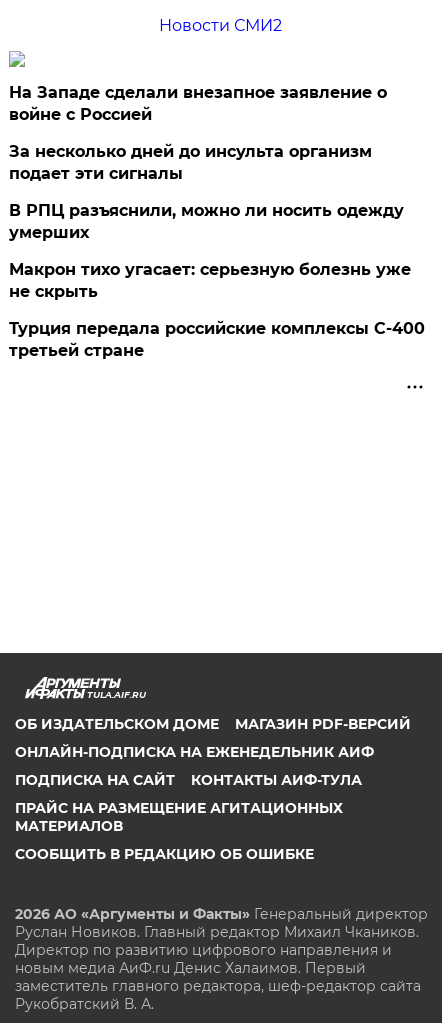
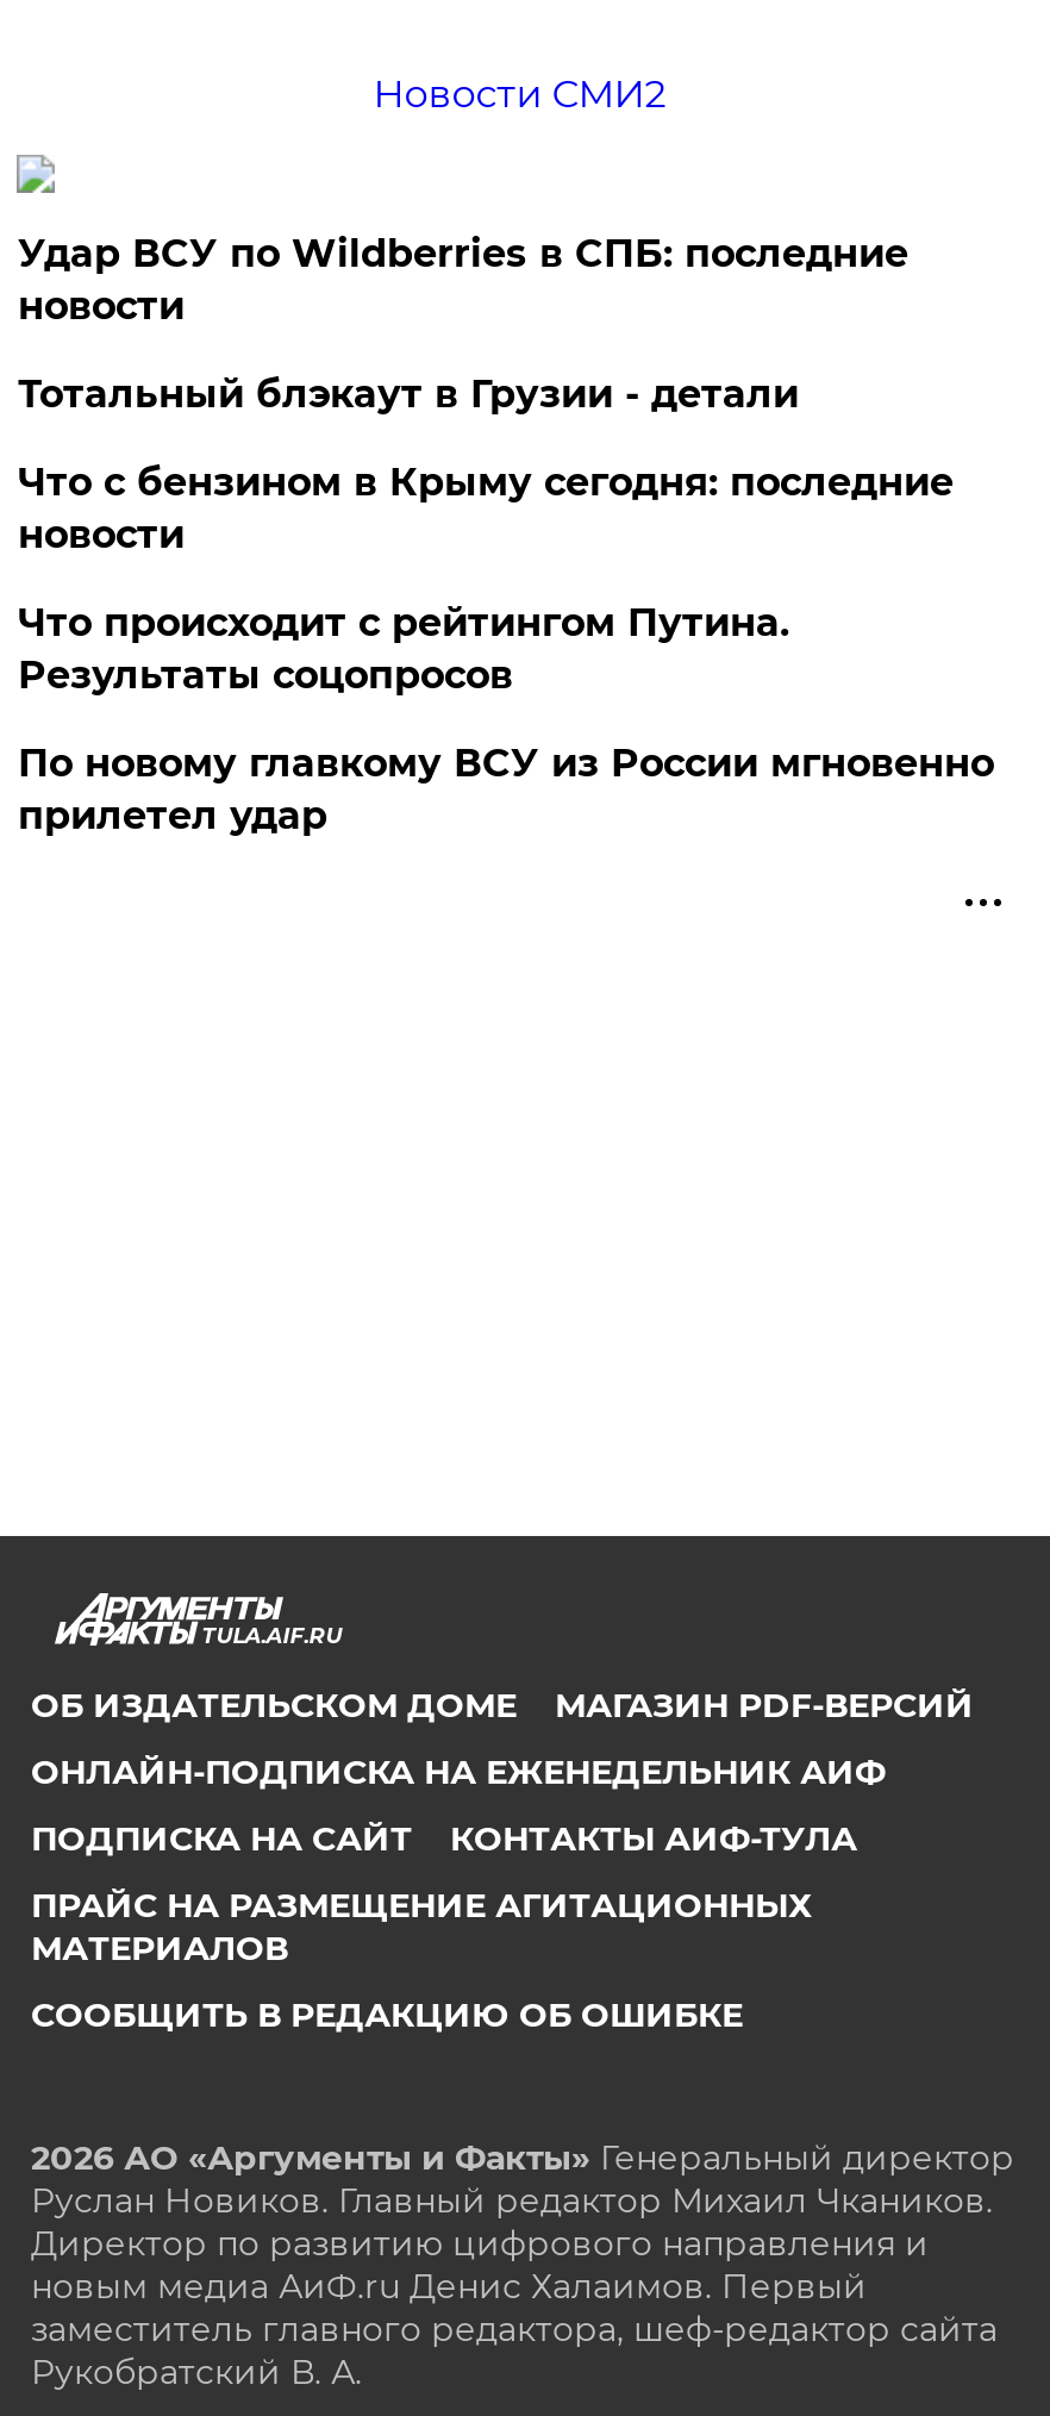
- На Западе сделали внезапное заявление о
- войне с Россией
+ Удар ВСУ по Wildberries в СПБ: последние
+ новости

- За несколько дней до инсульта организм
- подает эти сигналы
+ Тотальный блэкаут в Грузии - детали

- В РПЦ разъяснили, можно ли носить одежду
- умерших
+ Что с бензином в Крыму сегодня: последние
+ новости

- Макрон тихо угасает: серьезную болезнь уже
- не скрыть
+ Что происходит с рейтингом Путина.
+ Результаты соцопросов

- Турция передала российские комплексы С-400
- третьей стране
+ По новому главкому ВСУ из России мгновенно
+ прилетел удар
